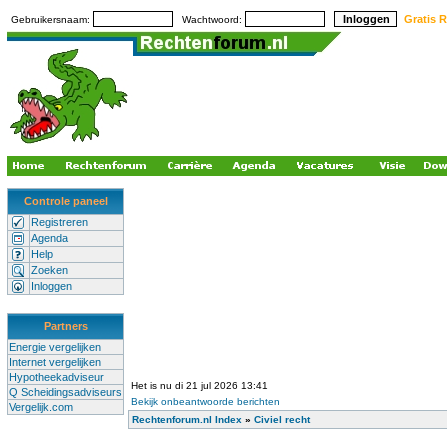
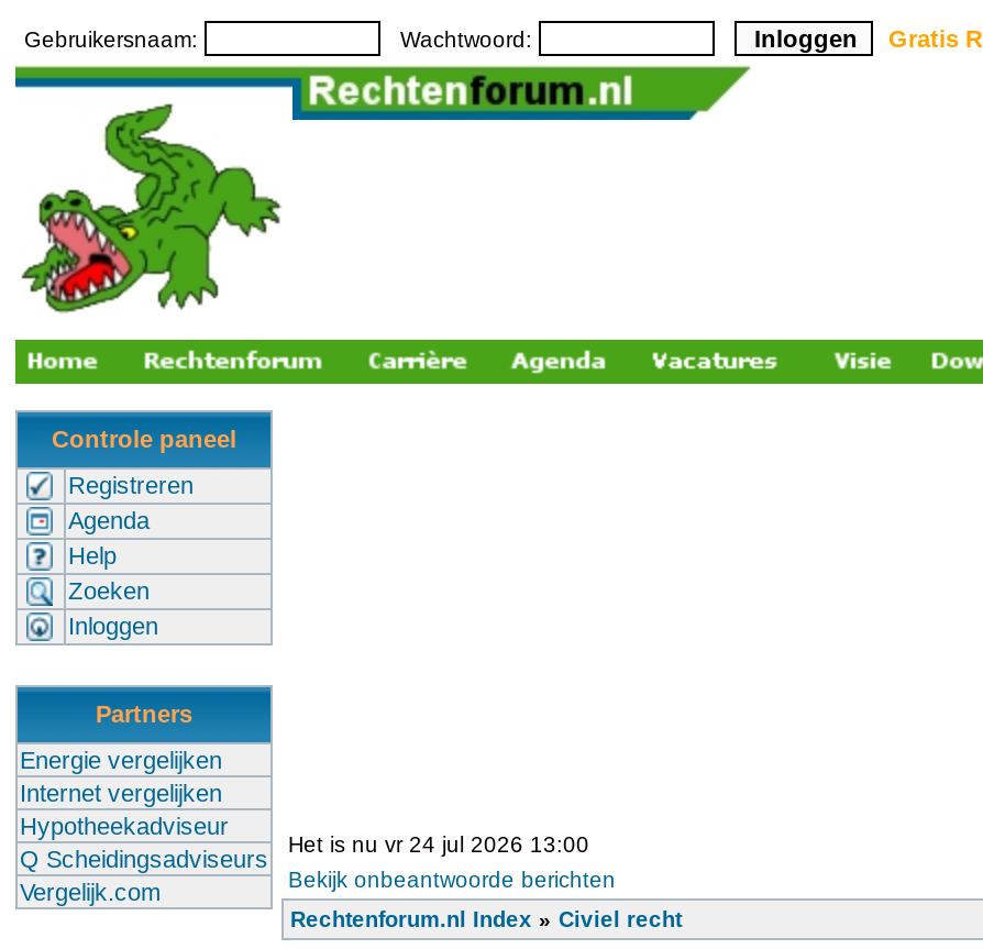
- Het is nu di 21 jul 2026 13:41
+ Het is nu vr 24 jul 2026 13:00
